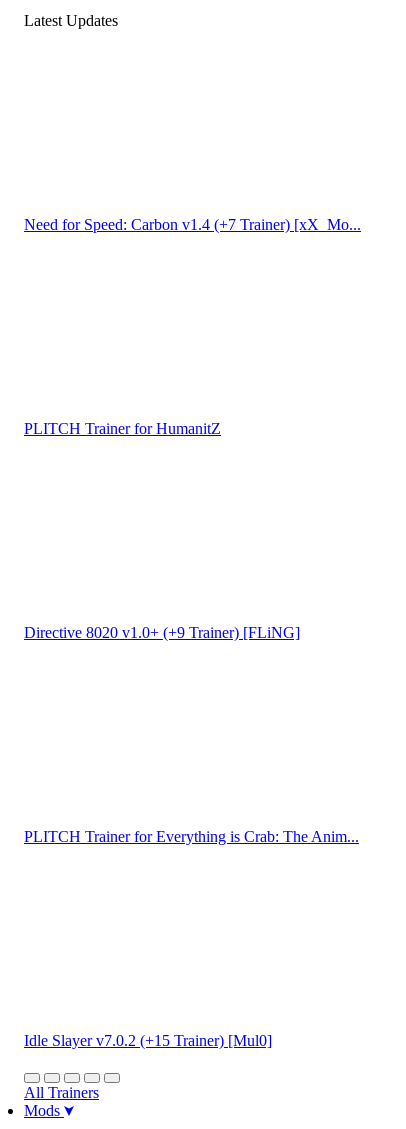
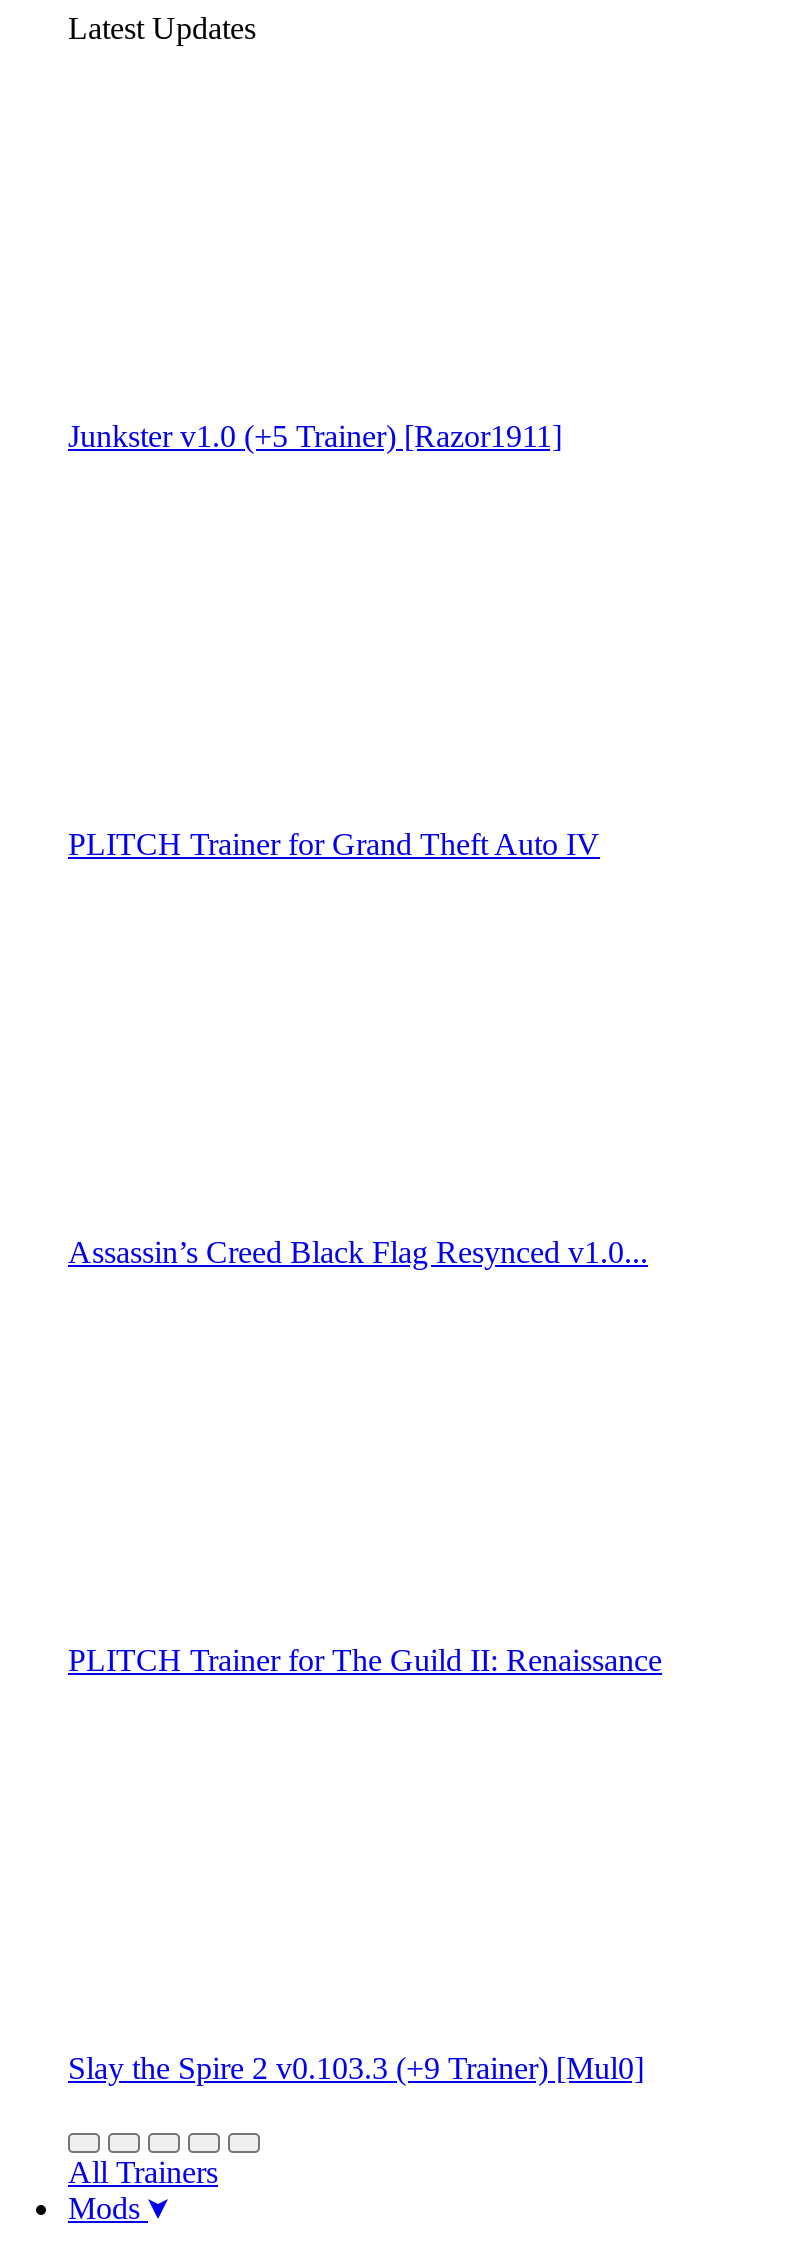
- Need for Speed: Carbon v1.4 (+7 Trainer) [xX_Mo...
+ Junkster v1.0 (+5 Trainer) [Razor1911]

- PLITCH Trainer for HumanitZ
+ PLITCH Trainer for Grand Theft Auto IV

- Directive 8020 v1.0+ (+9 Trainer) [FLiNG]
+ Assassin’s Creed Black Flag Resynced v1.0...

- PLITCH Trainer for Everything is Crab: The Anim...
+ PLITCH Trainer for The Guild II: Renaissance

- Idle Slayer v7.0.2 (+15 Trainer) [Mul0]
+ Slay the Spire 2 v0.103.3 (+9 Trainer) [Mul0]
